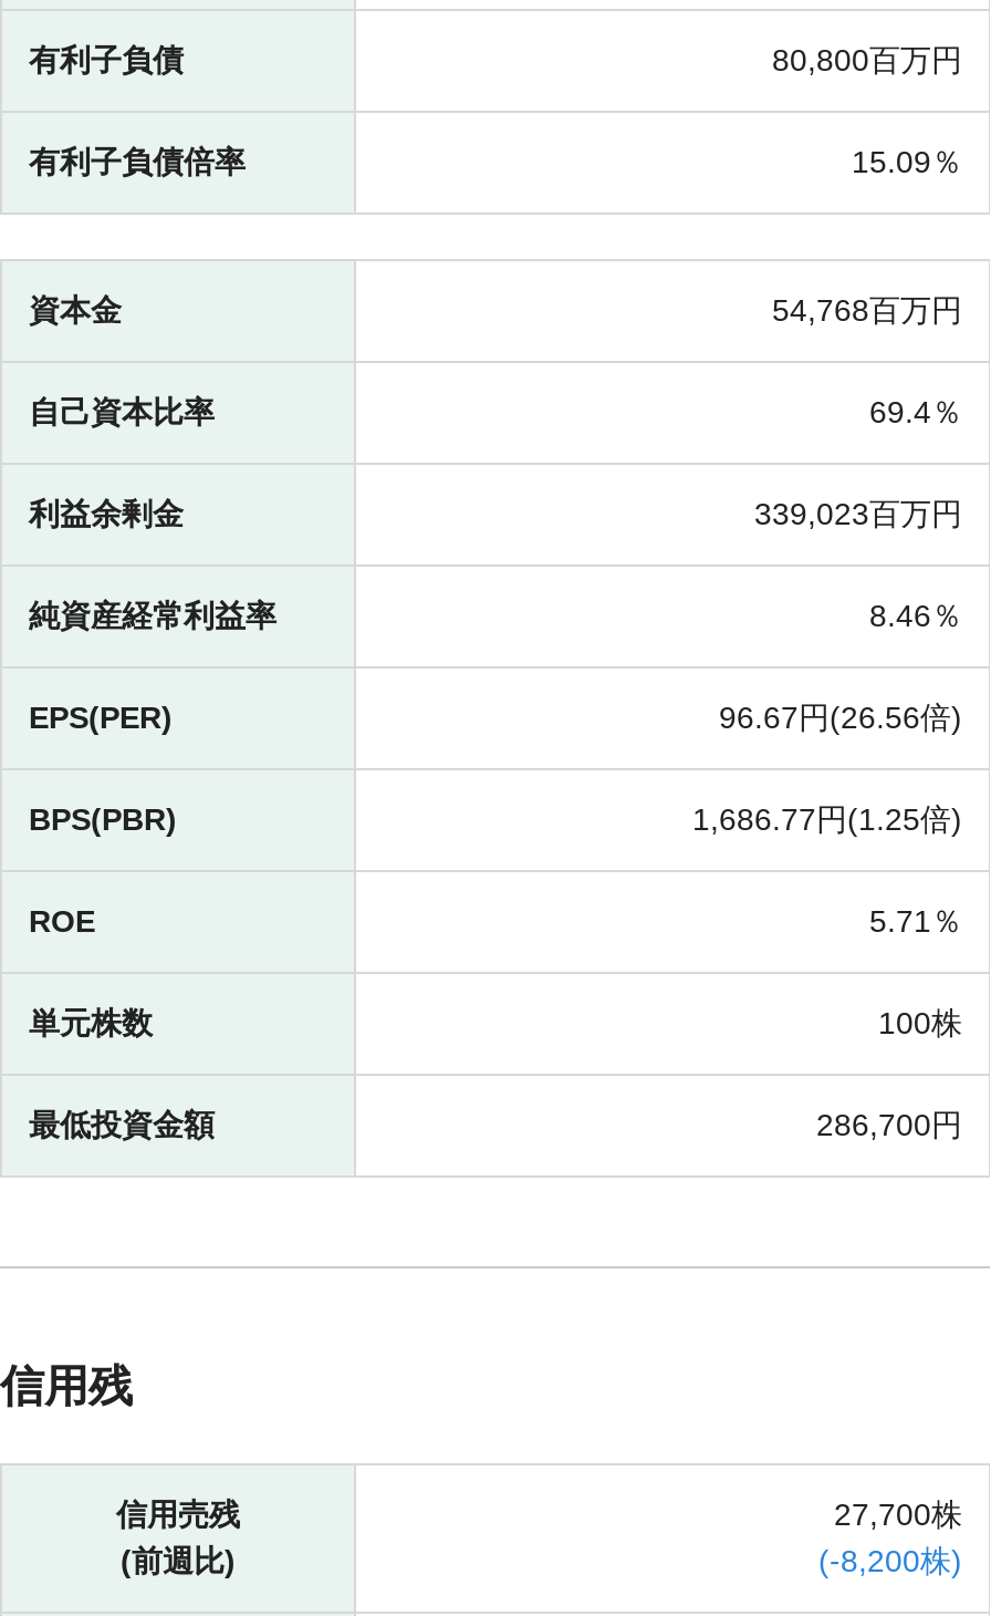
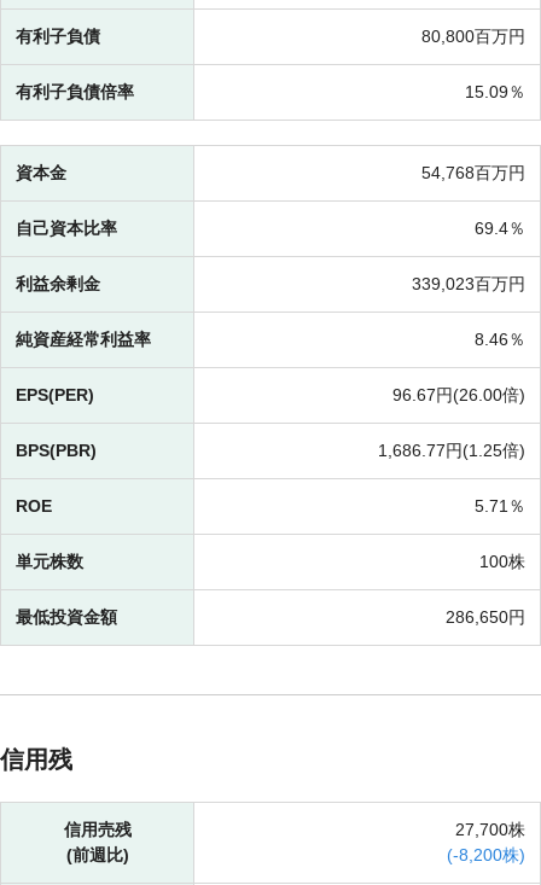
- 96.67円(26.56倍)
+ 96.67円(26.00倍)

- 286,700円
+ 286,650円
